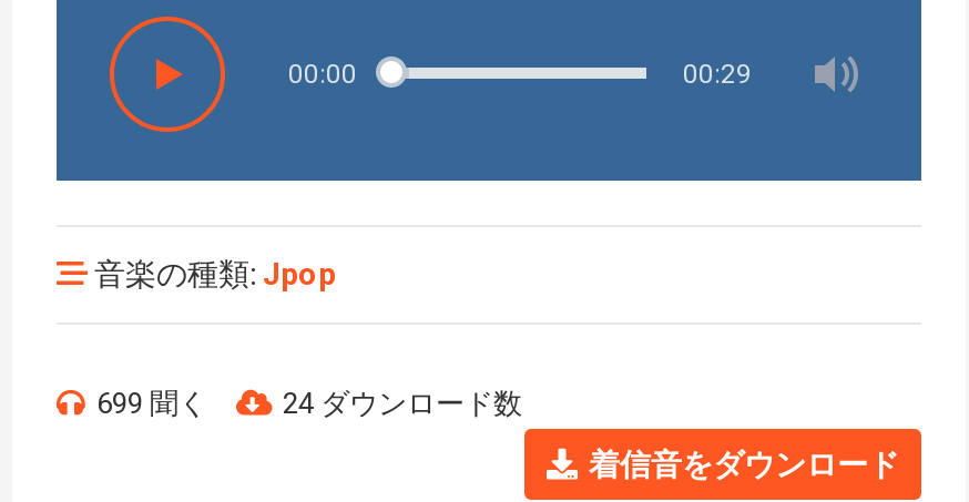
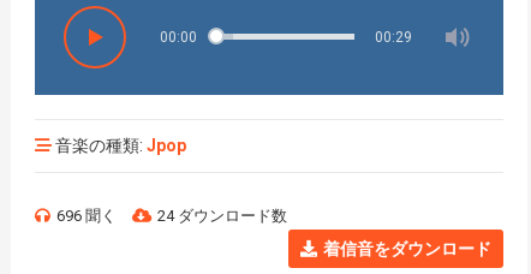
- 699 聞く
+ 696 聞く
